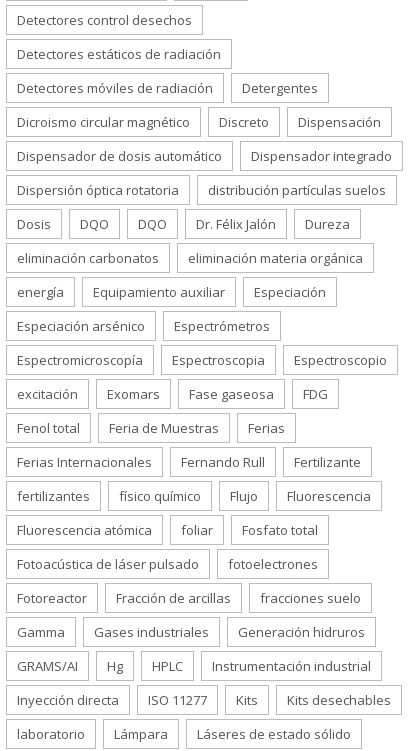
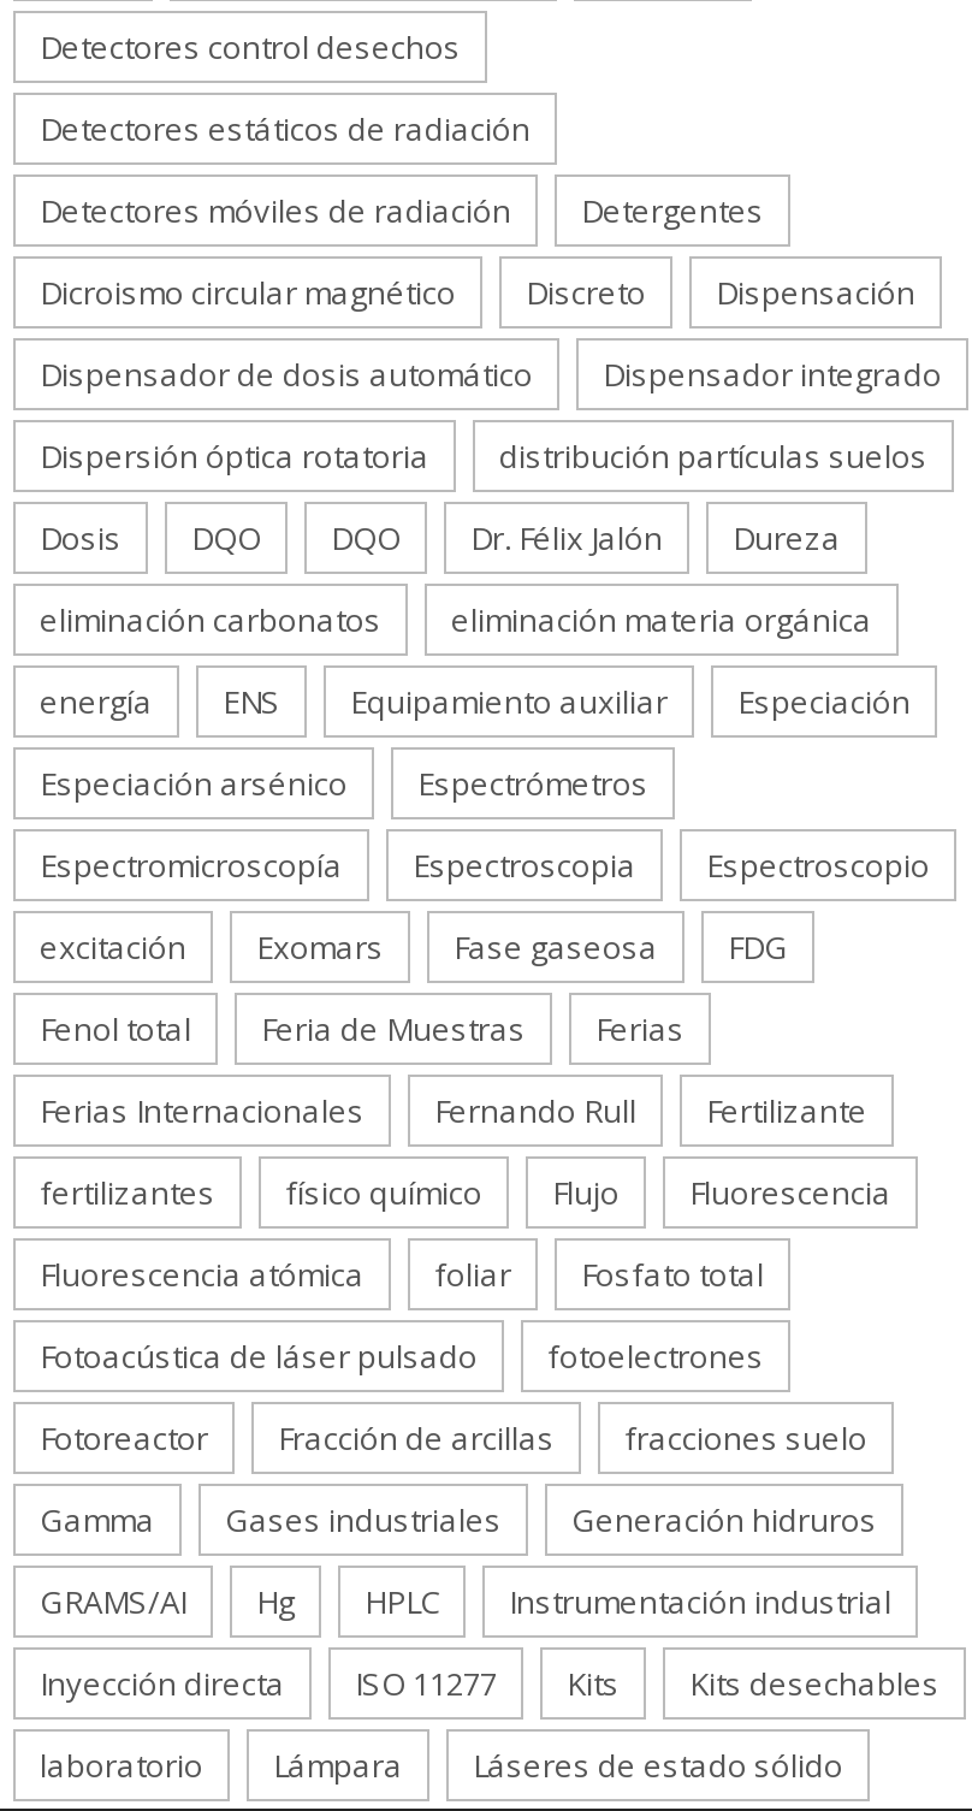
+ ENS
